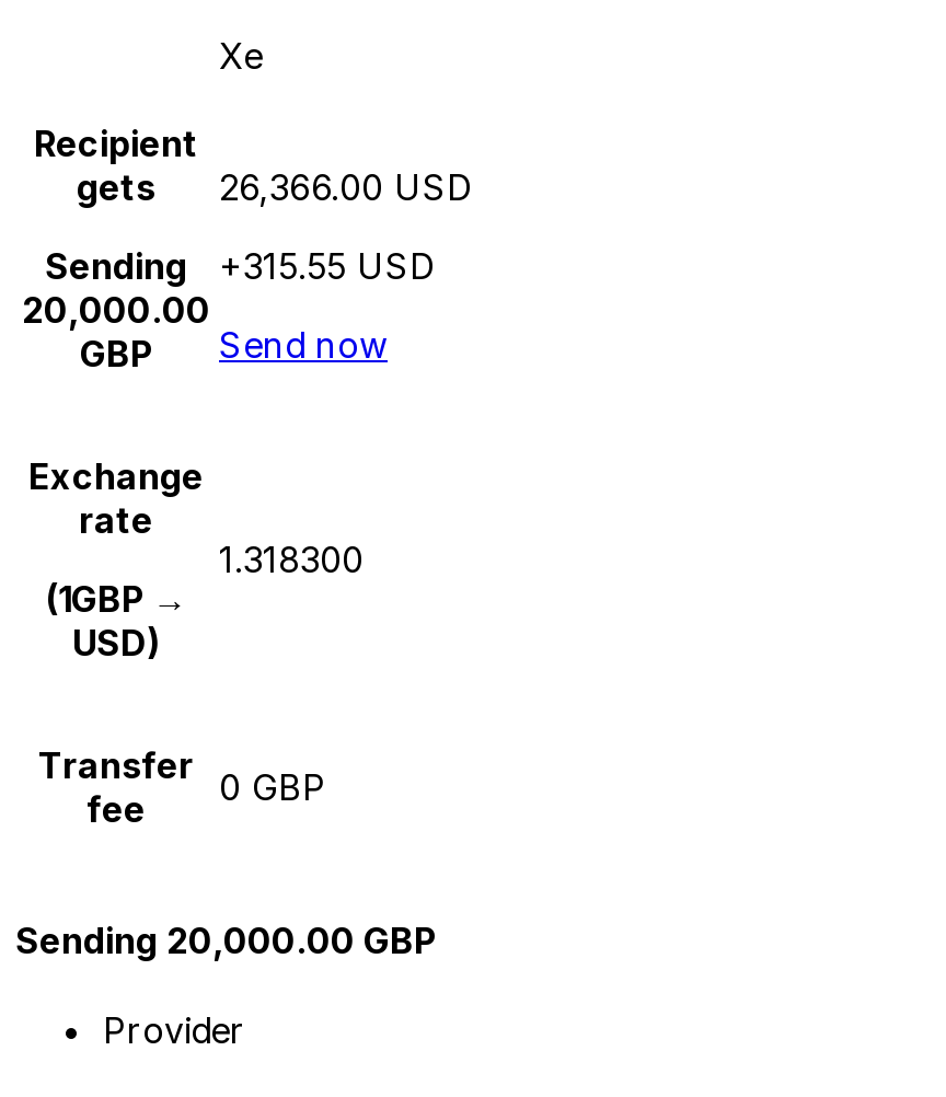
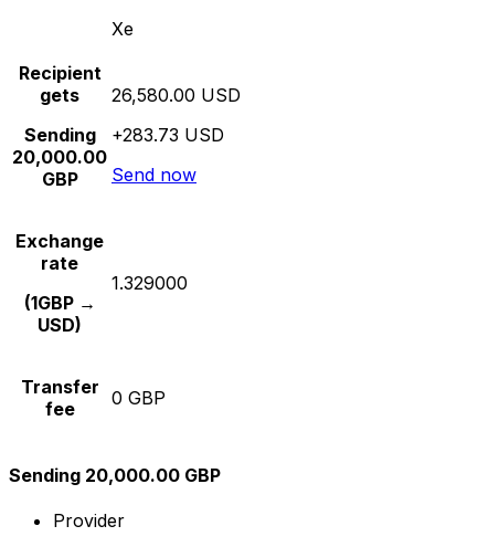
- gets 26,366.00 USD
+ gets 26,580.00 USD

- Sending +315.55 USD
+ Sending +283.73 USD

- 1.318300
+ 1.329000
